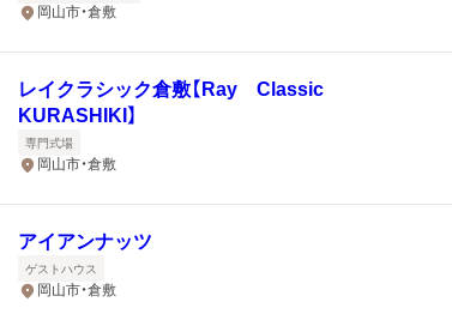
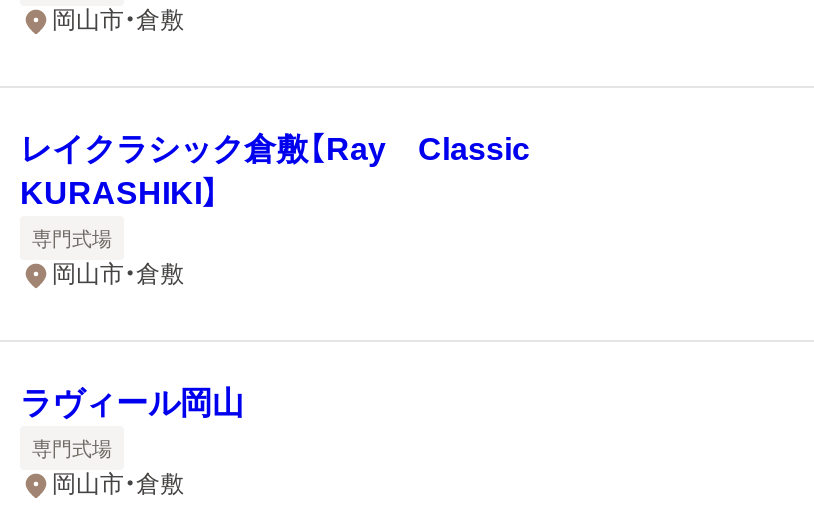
- アイアンナッツ
+ ラヴィール岡山

- ゲストハウス
+ 専門式場
